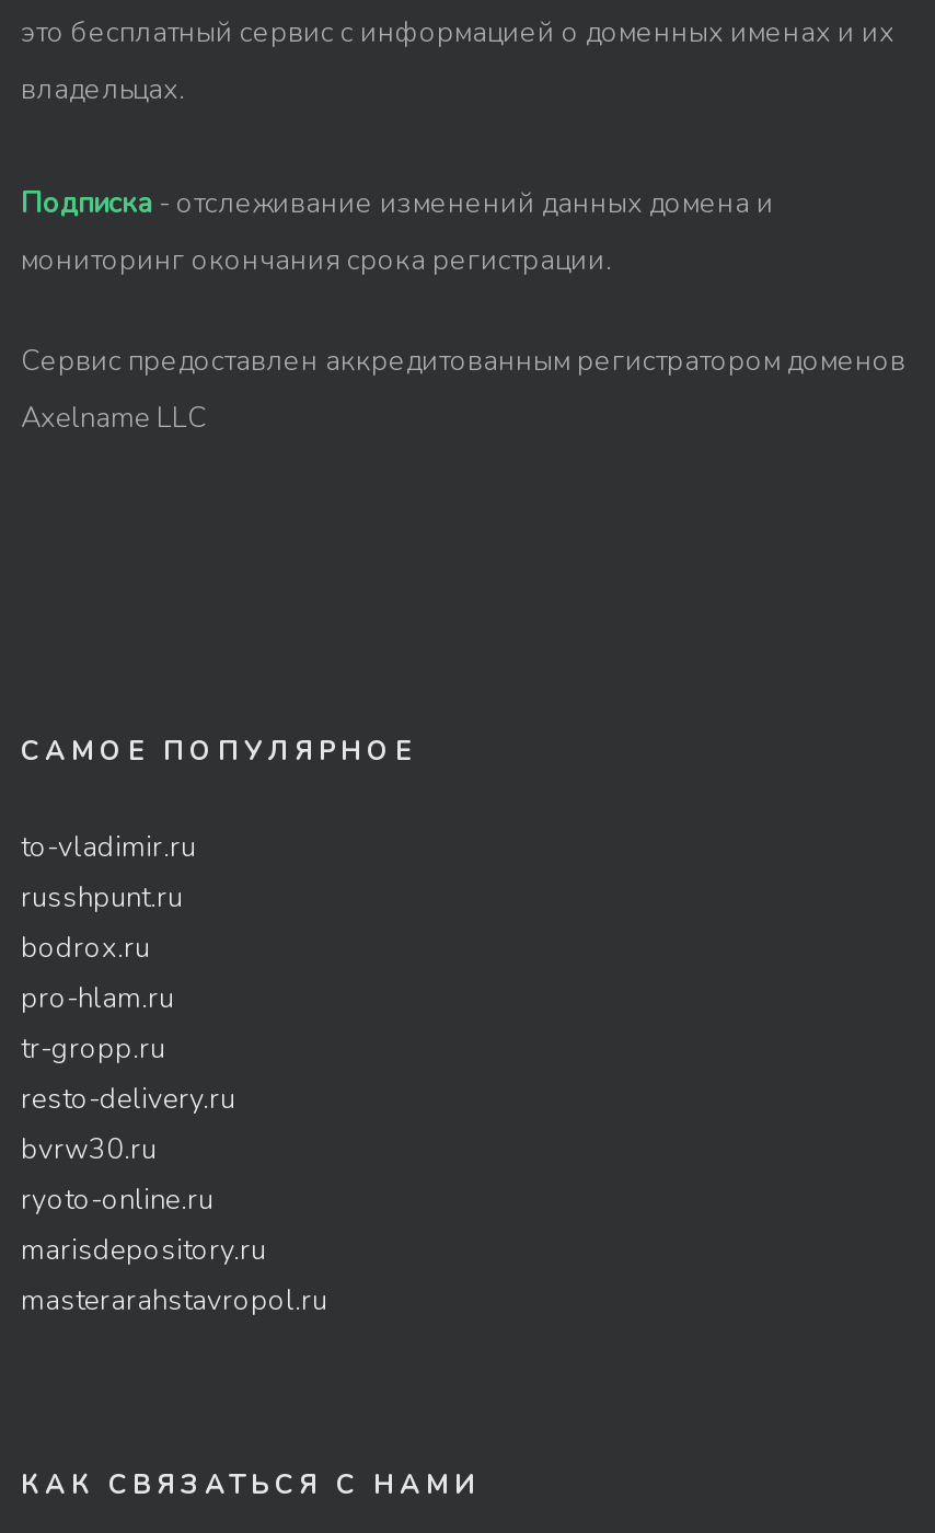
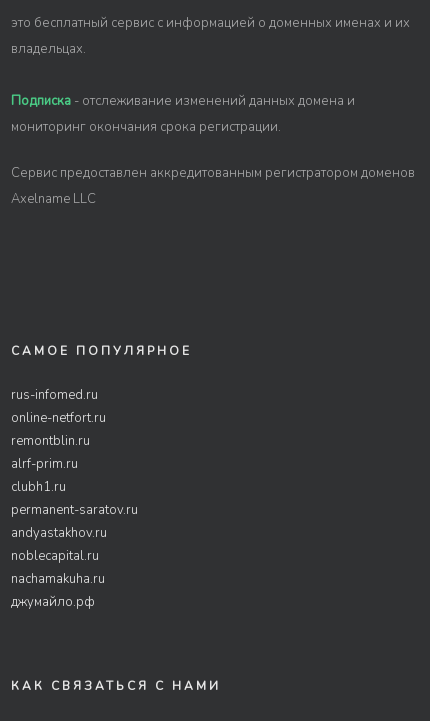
- to-vladimir.ru
- russhpunt.ru
- bodrox.ru
- pro-hlam.ru
- tr-gropp.ru
- resto-delivery.ru
- bvrw30.ru
- ryoto-online.ru
- marisdepository.ru
- masterarahstavropol.ru
+ rus-infomed.ru
+ online-netfort.ru
+ remontblin.ru
+ alrf-prim.ru
+ clubh1.ru
+ permanent-saratov.ru
+ andyastakhov.ru
+ noblecapital.ru
+ nachamakuha.ru
+ джумайло.рф
